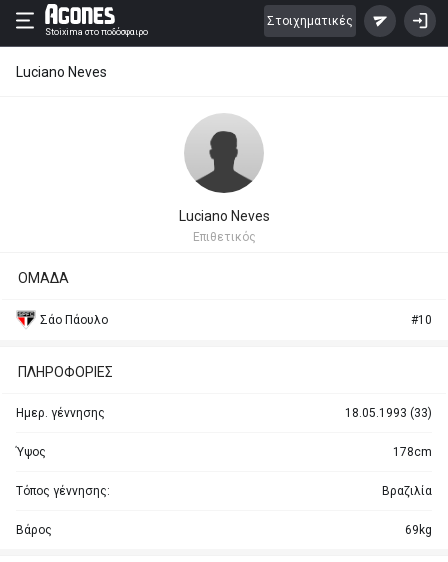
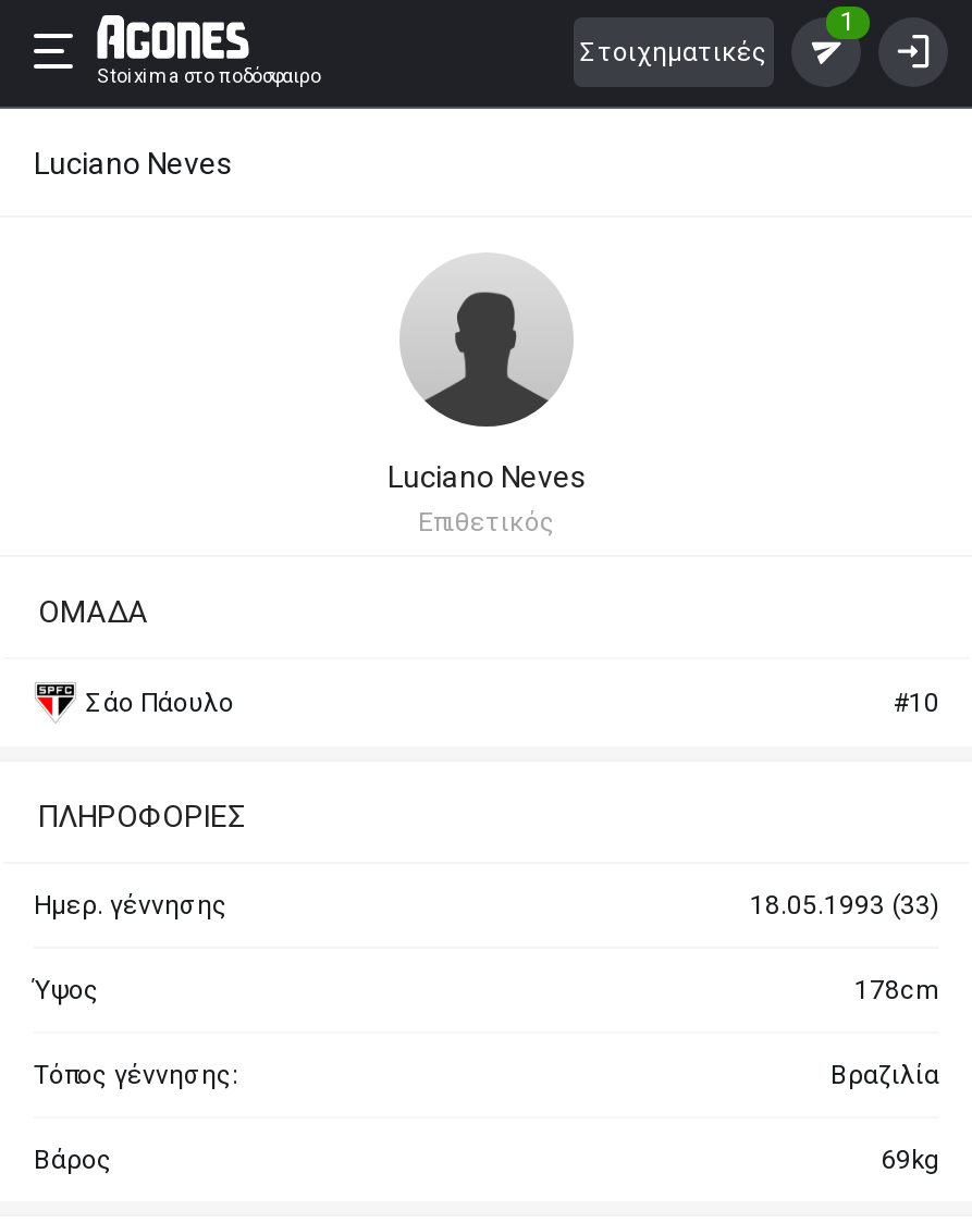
+ 1
